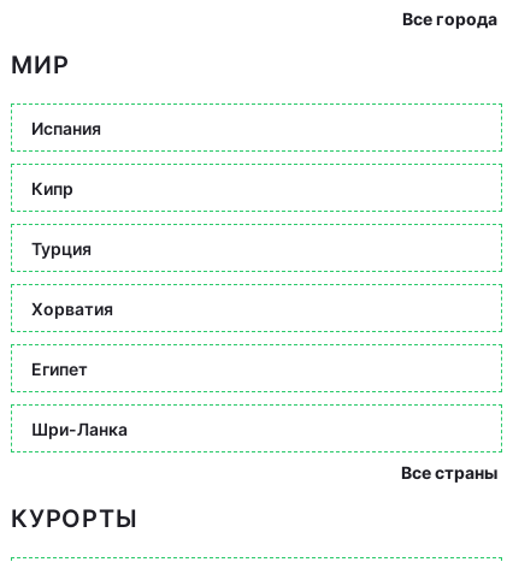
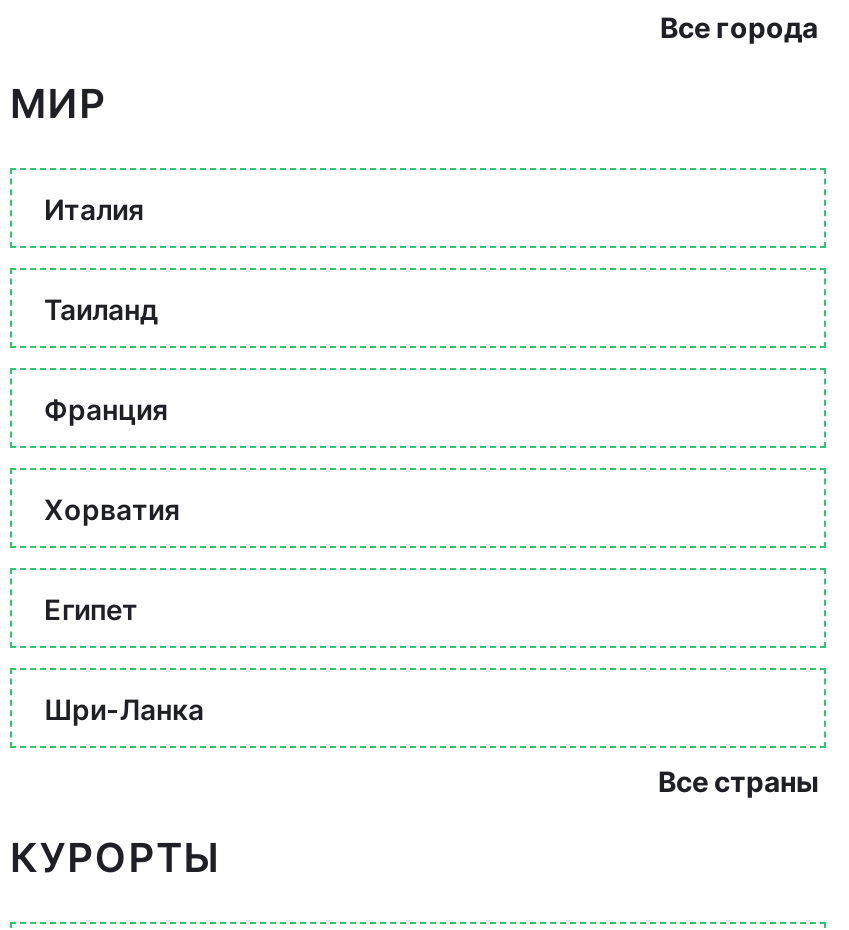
- Испания
+ Италия

- Кипр
+ Таиланд

- Турция
+ Франция
